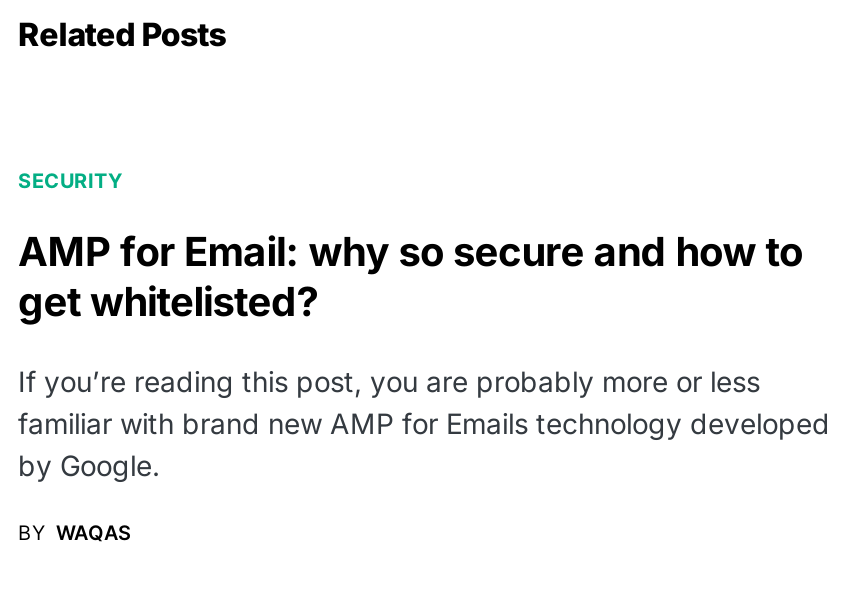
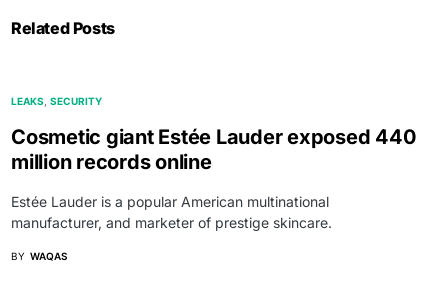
- SECURITY
+ LEAKS SECURITY

- AMP for Email: why so secure and how to
- get whitelisted?
+ Cosmetic giant Estée Lauder exposed 440
+ million records online

- If you’re reading this post, you are probably more or less
- familiar with brand new AMP for Emails technology developed
- by Google.
+ Estée Lauder is a popular American multinational
+ manufacturer, and marketer of prestige skincare.
